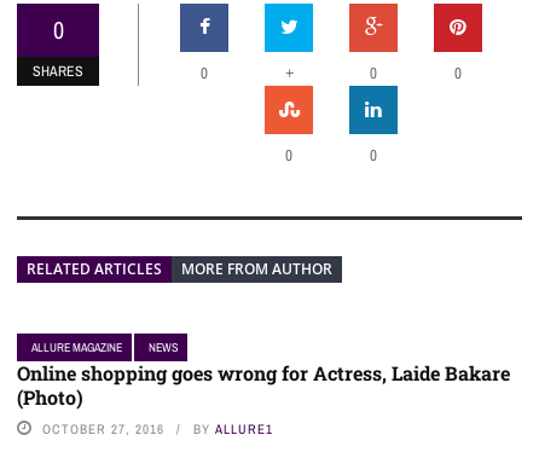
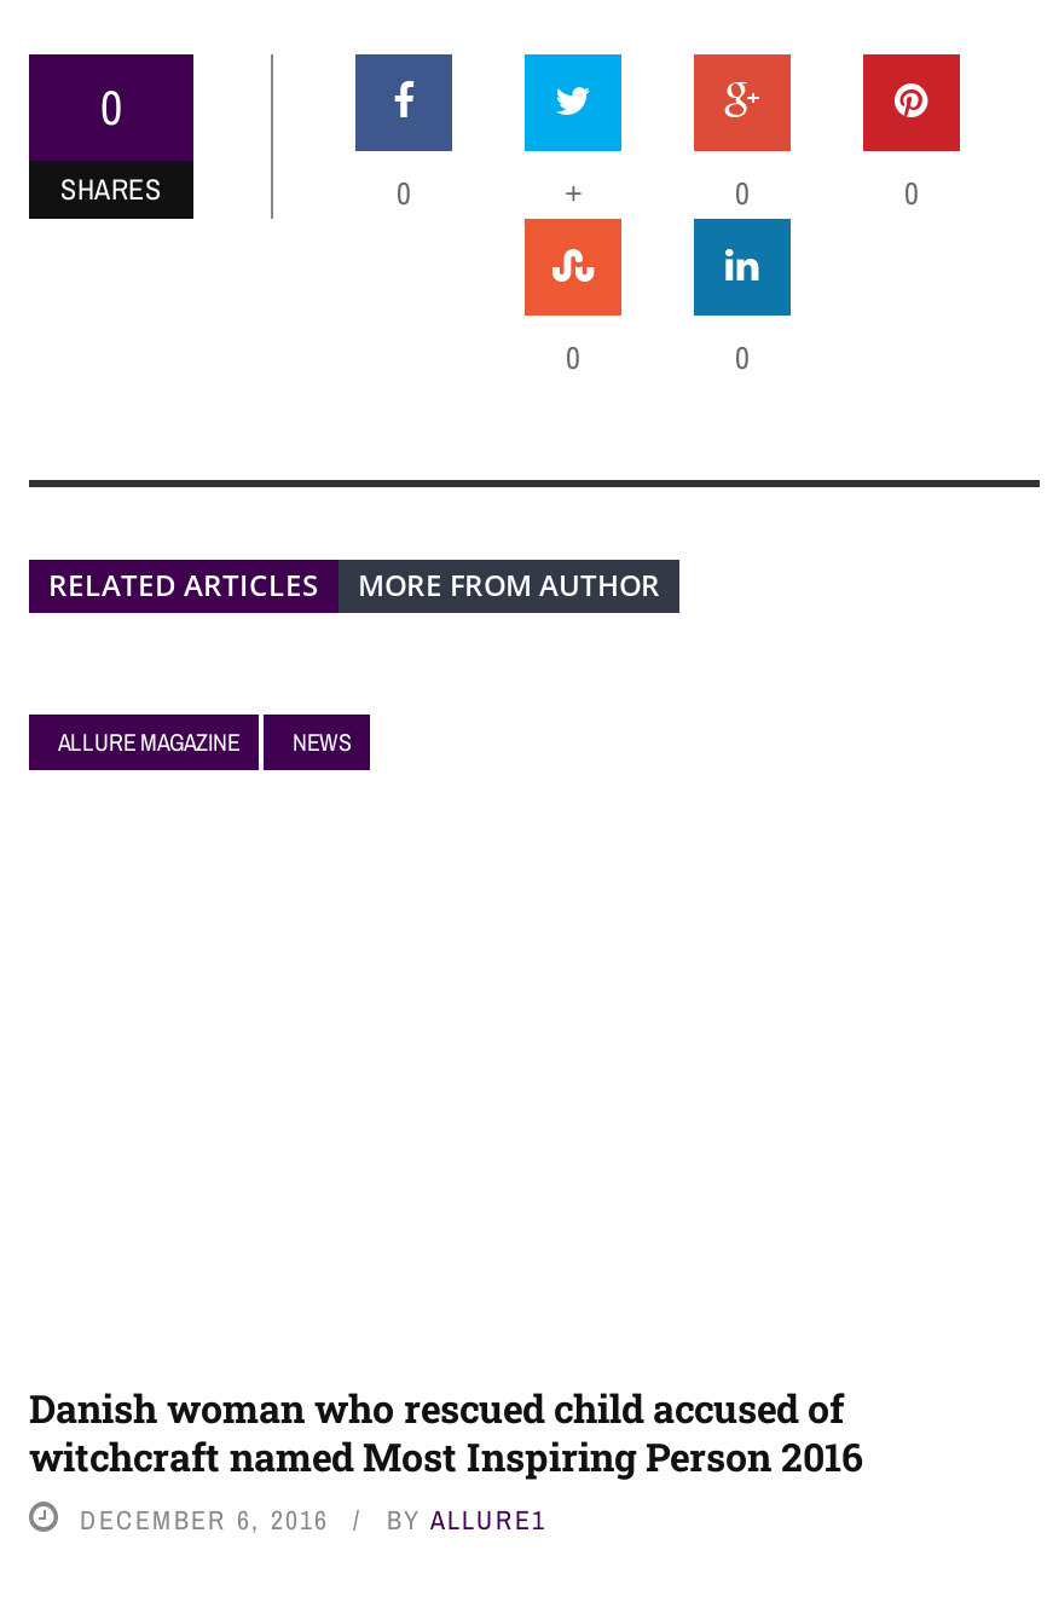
- Online shopping goes wrong for Actress, Laide Bakare
- (Photo)
- OCTOBER 27, 2016
+ Danish woman who rescued child accused of
+ witchcraft named Most Inspiring Person 2016
+ DECEMBER 6, 2016
